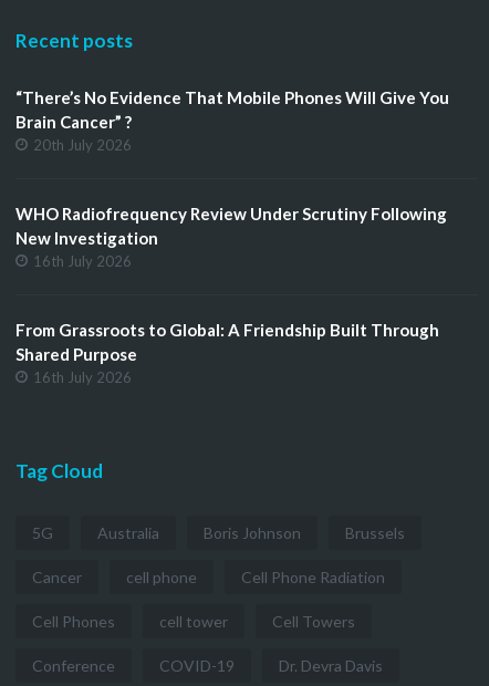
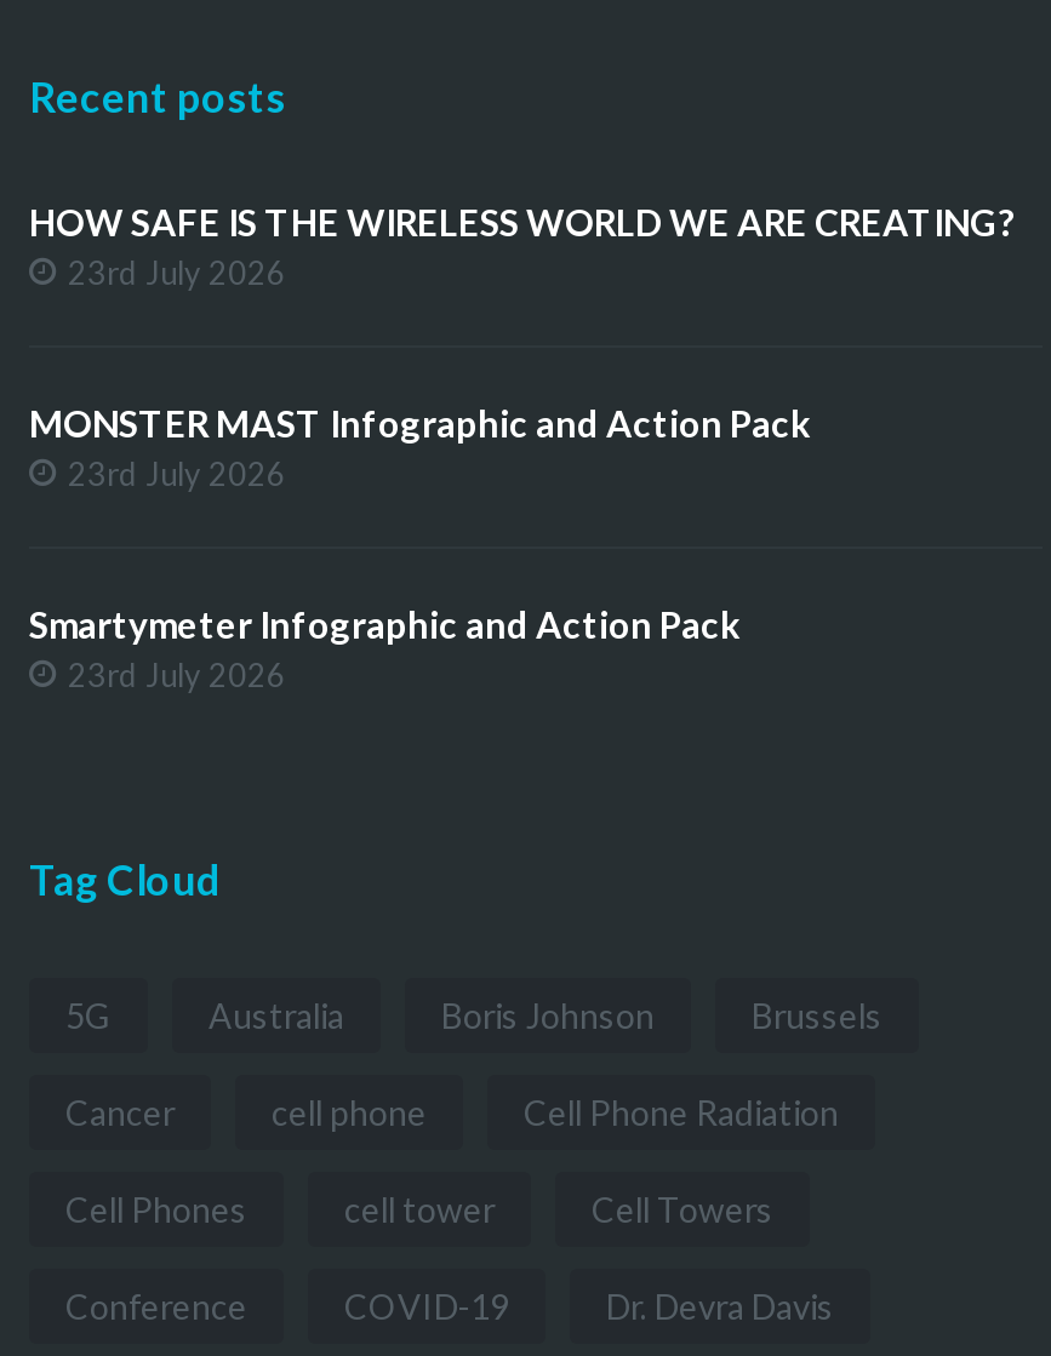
- “There’s No Evidence That Mobile Phones Will Give You
- Brain Cancer” ?
- 20th July 2026
+ HOW SAFE IS THE WIRELESS WORLD WE ARE CREATING?
+ 23rd July 2026

- WHO Radiofrequency Review Under Scrutiny Following
- New Investigation
- 16th July 2026
+ MONSTER MAST Infographic and Action Pack
+ 23rd July 2026

- From Grassroots to Global: A Friendship Built Through
- Shared Purpose
- 16th July 2026
+ Smartymeter Infographic and Action Pack
+ 23rd July 2026
